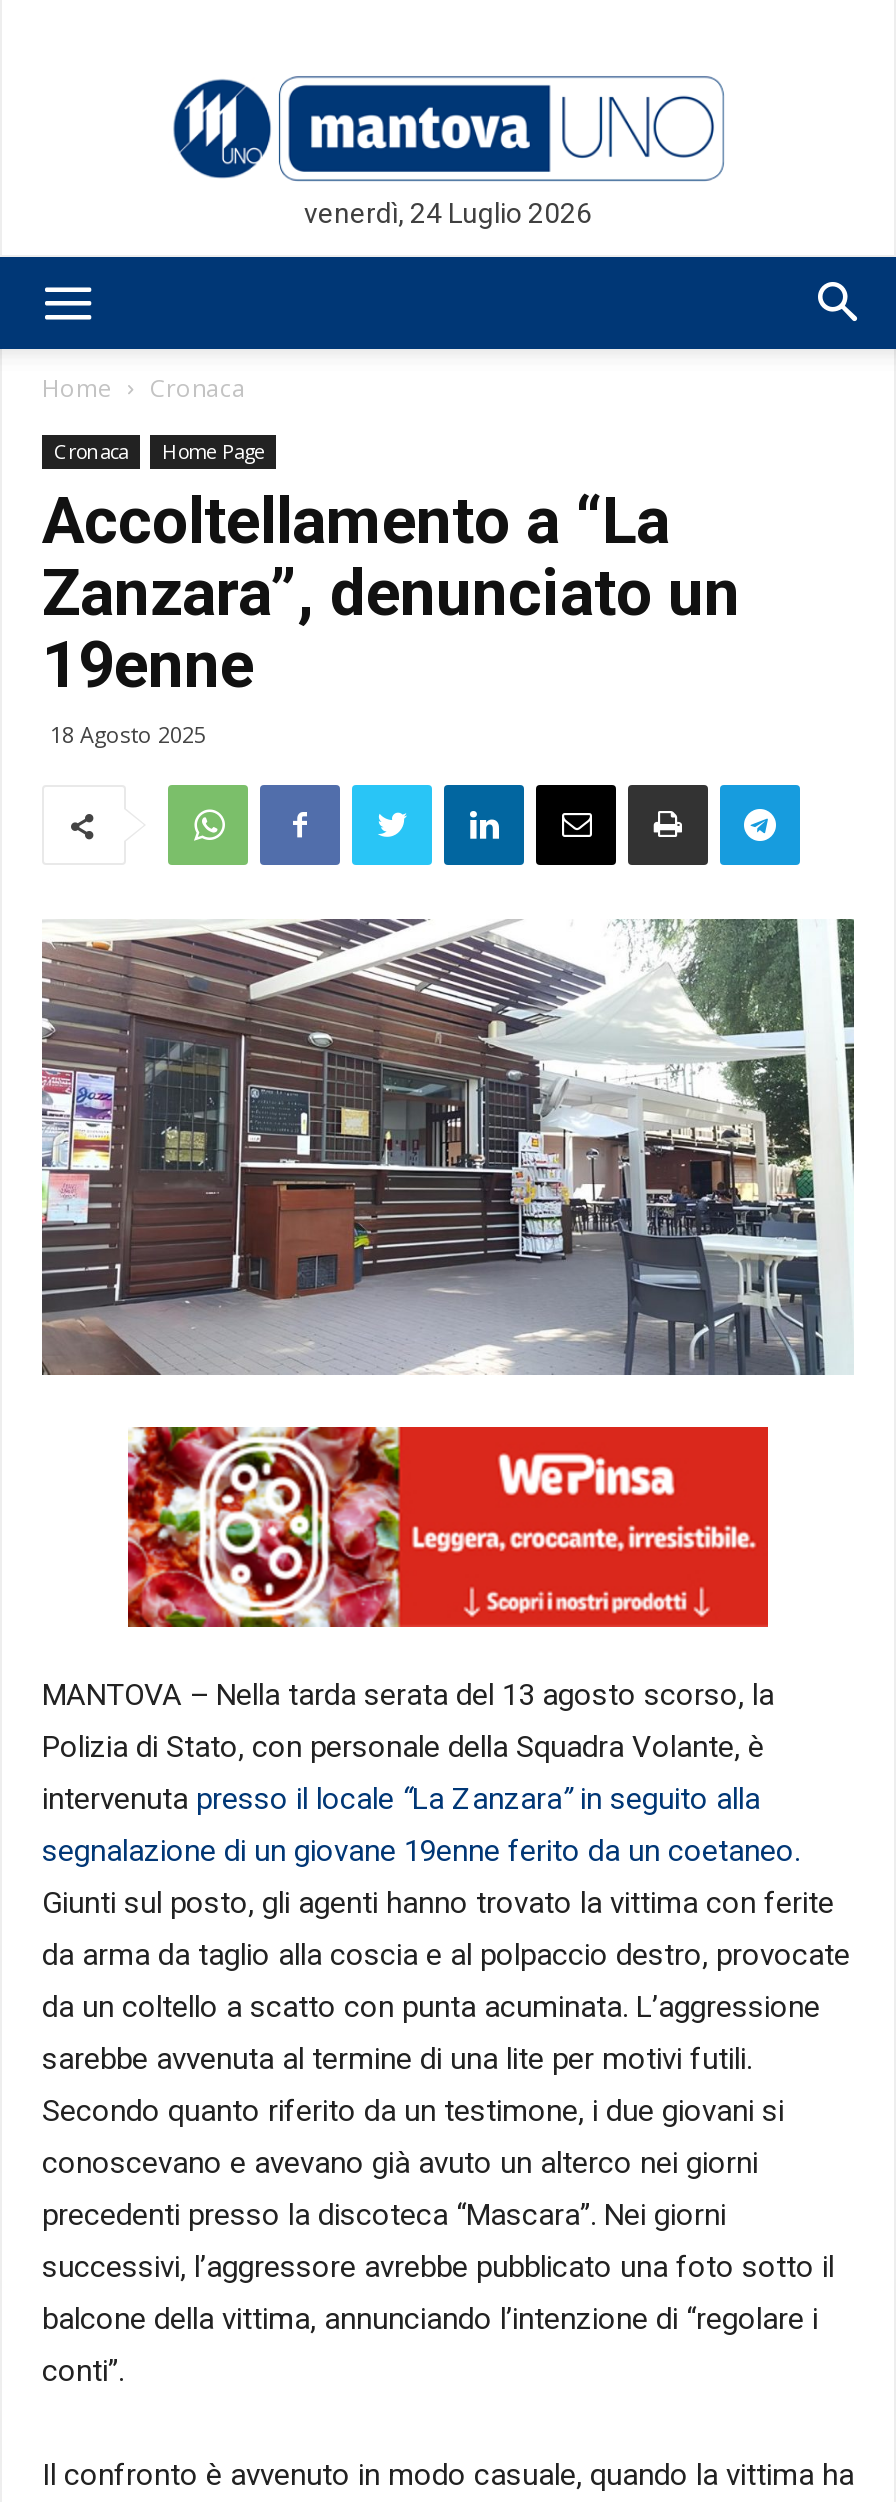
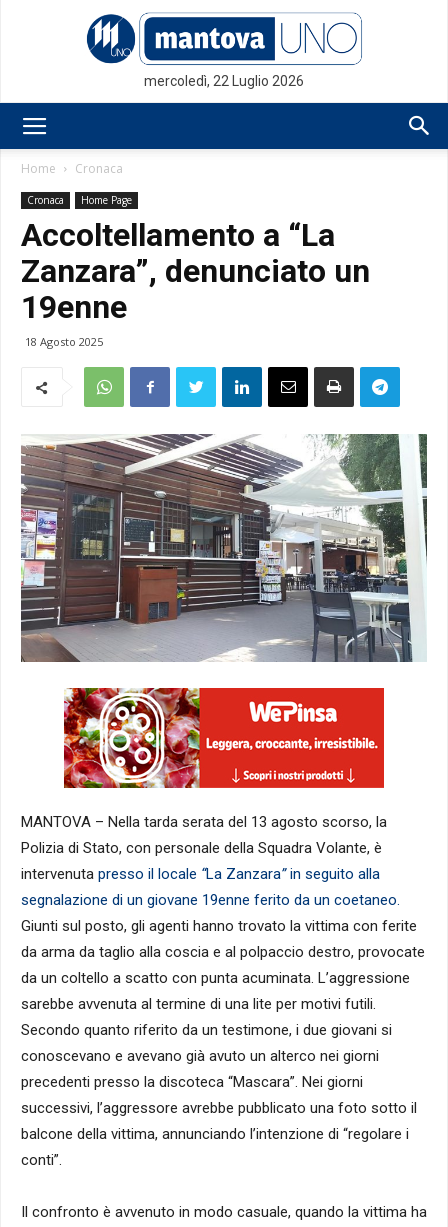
- venerdì, 24 Luglio 2026
+ mercoledì, 22 Luglio 2026
